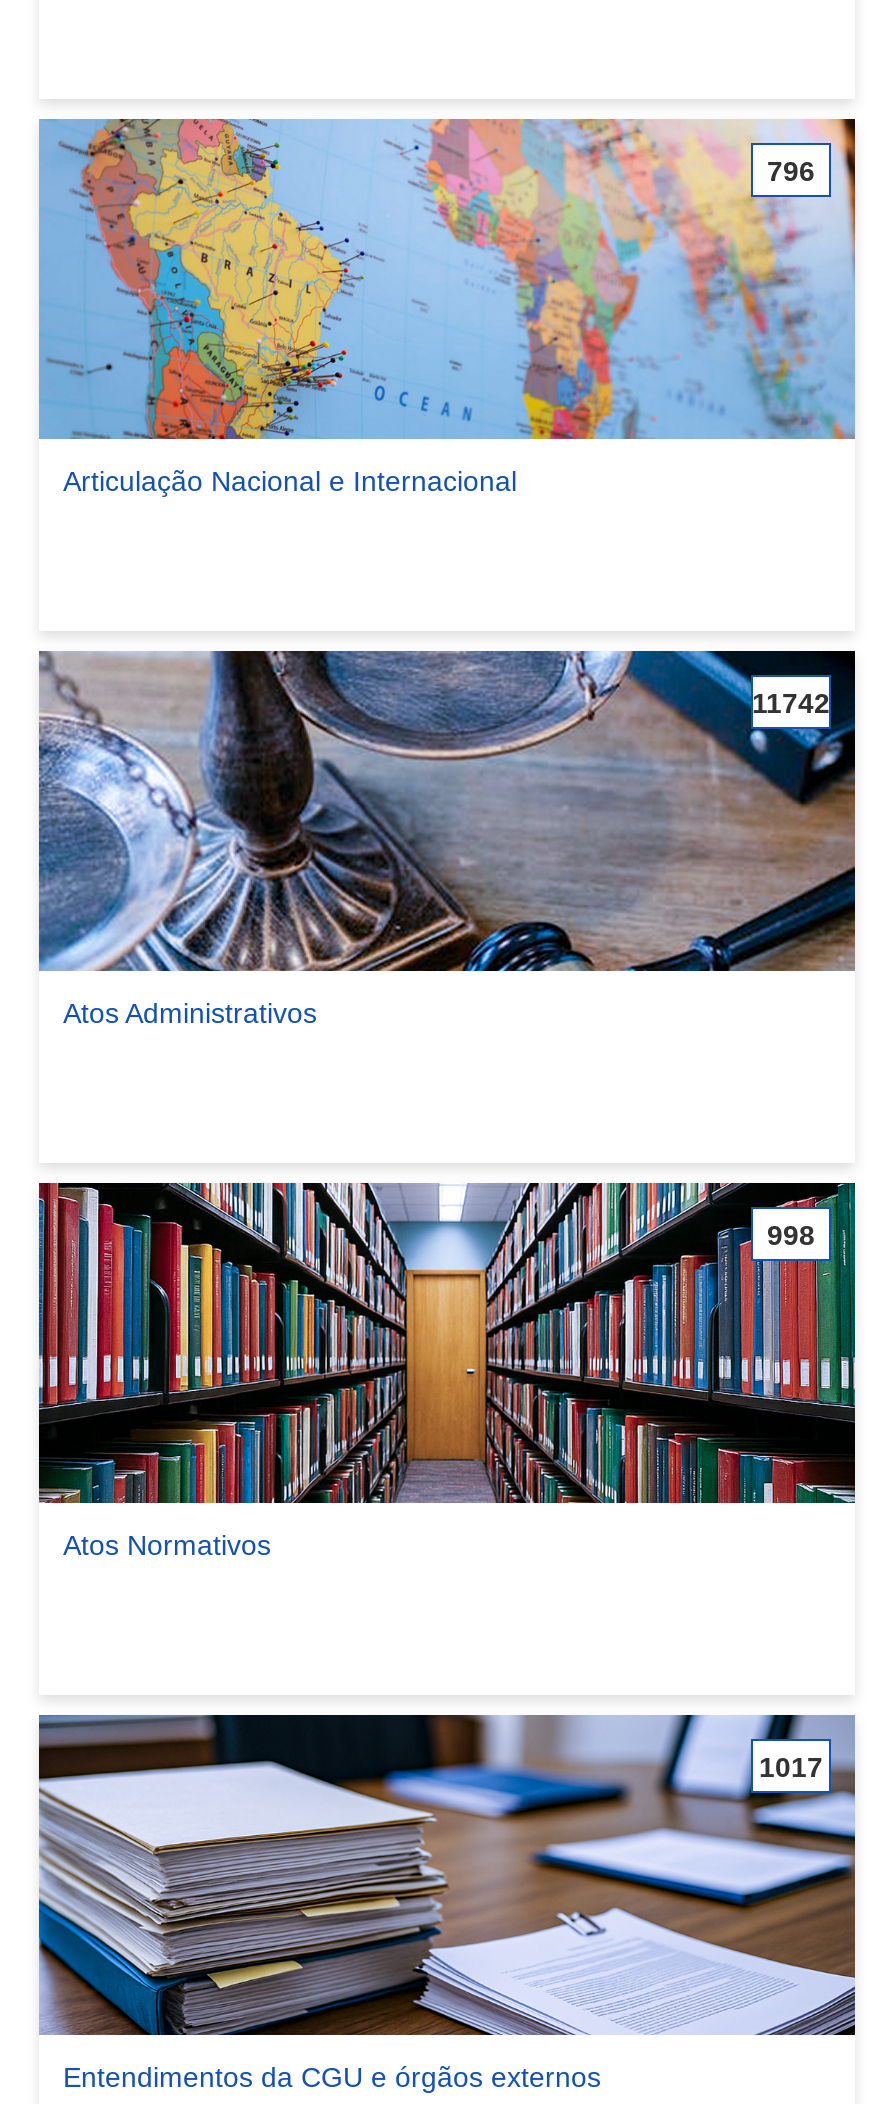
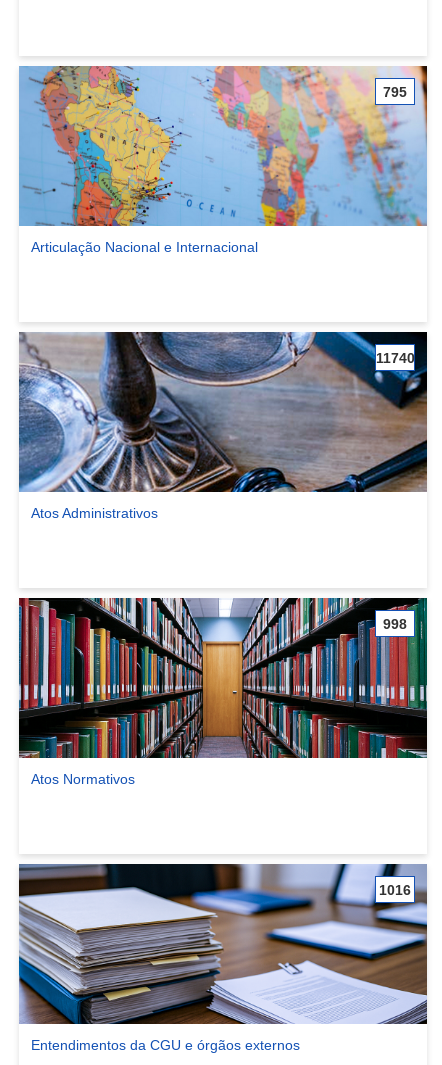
- 796
+ 795

- 11742
+ 11740

- 1017
+ 1016
